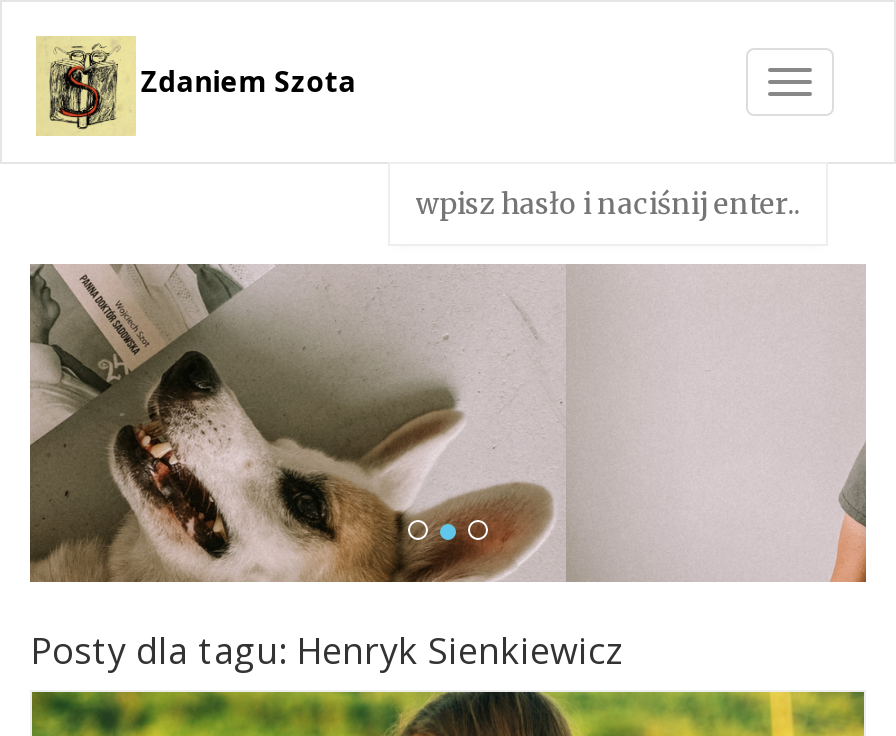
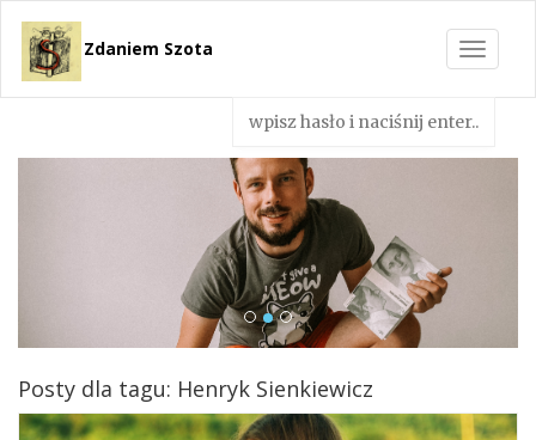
- [image]
+ [image]
